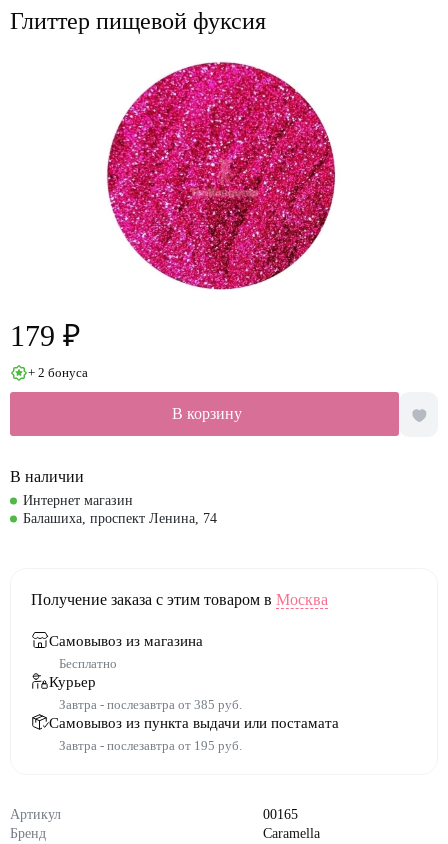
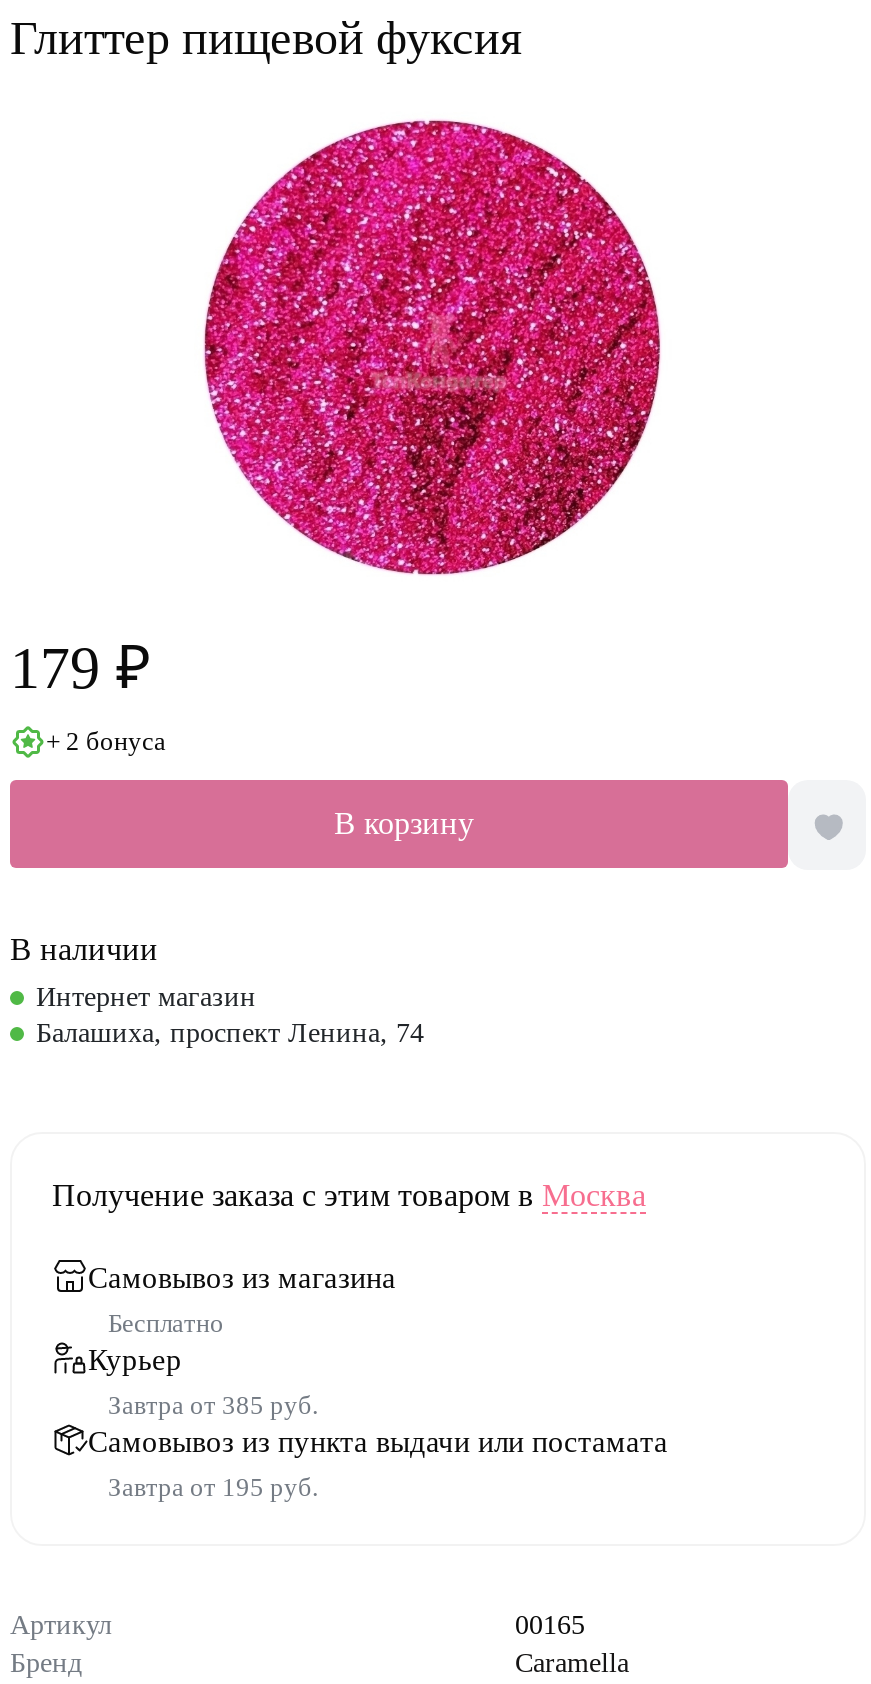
- Завтра - послезавтра от 385 руб.
+ Завтра от 385 руб.

- Завтра - послезавтра от 195 руб.
+ Завтра от 195 руб.
